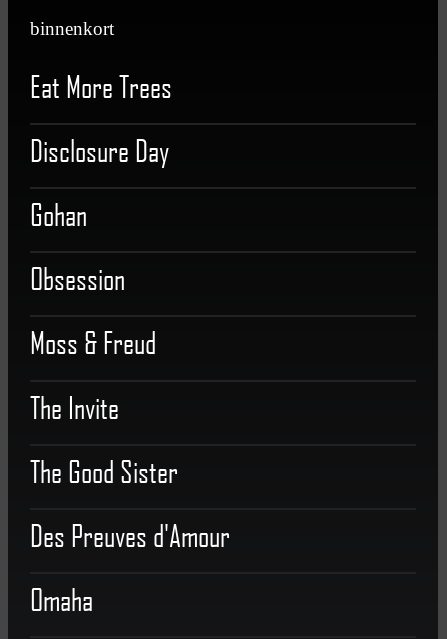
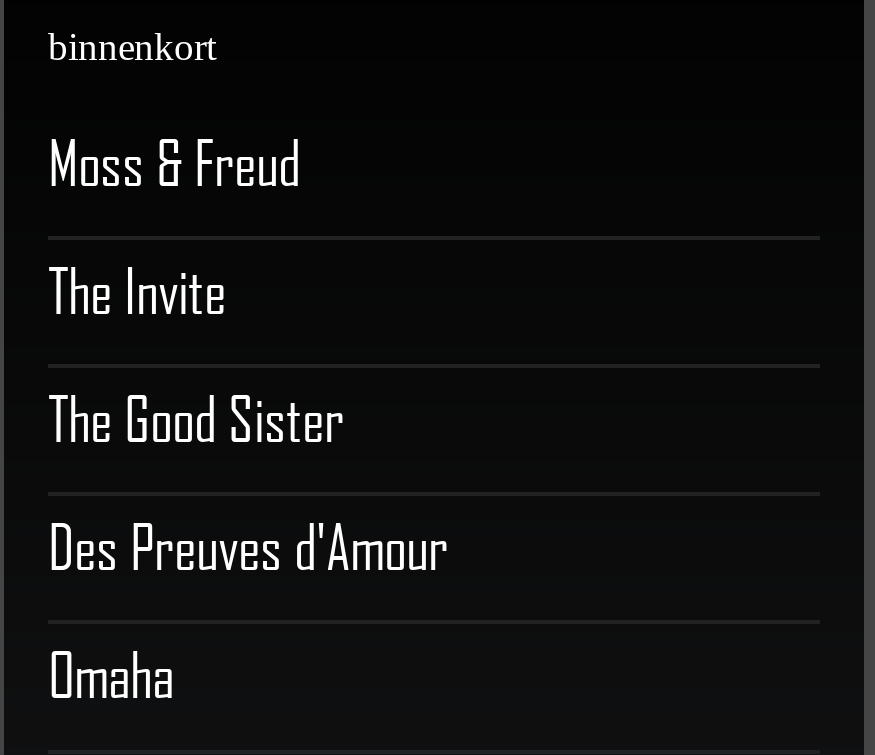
- Eat More Trees
- Disclosure Day
- Gohan
- Obsession
